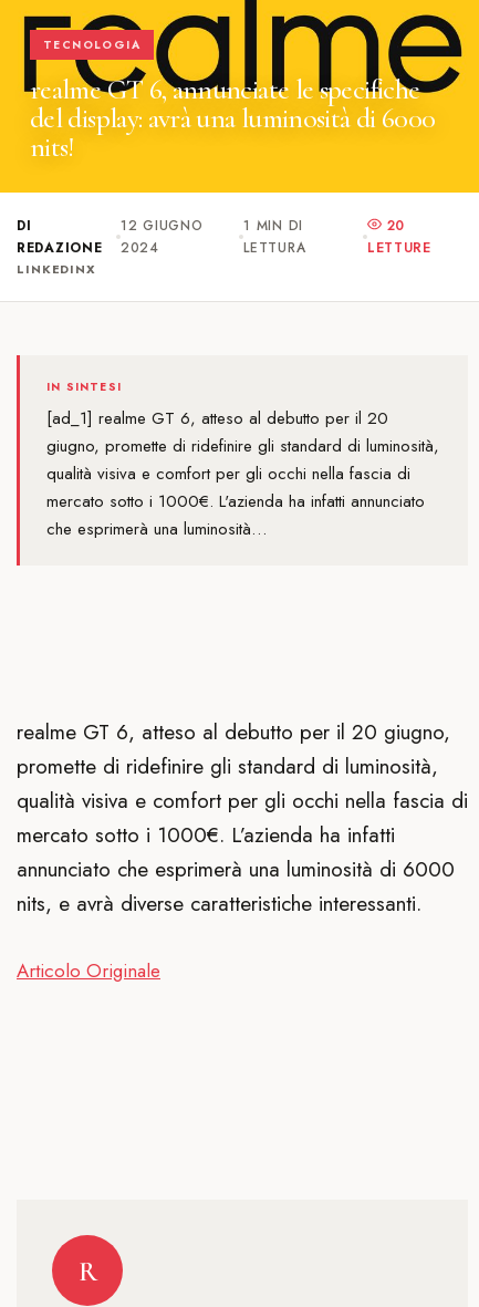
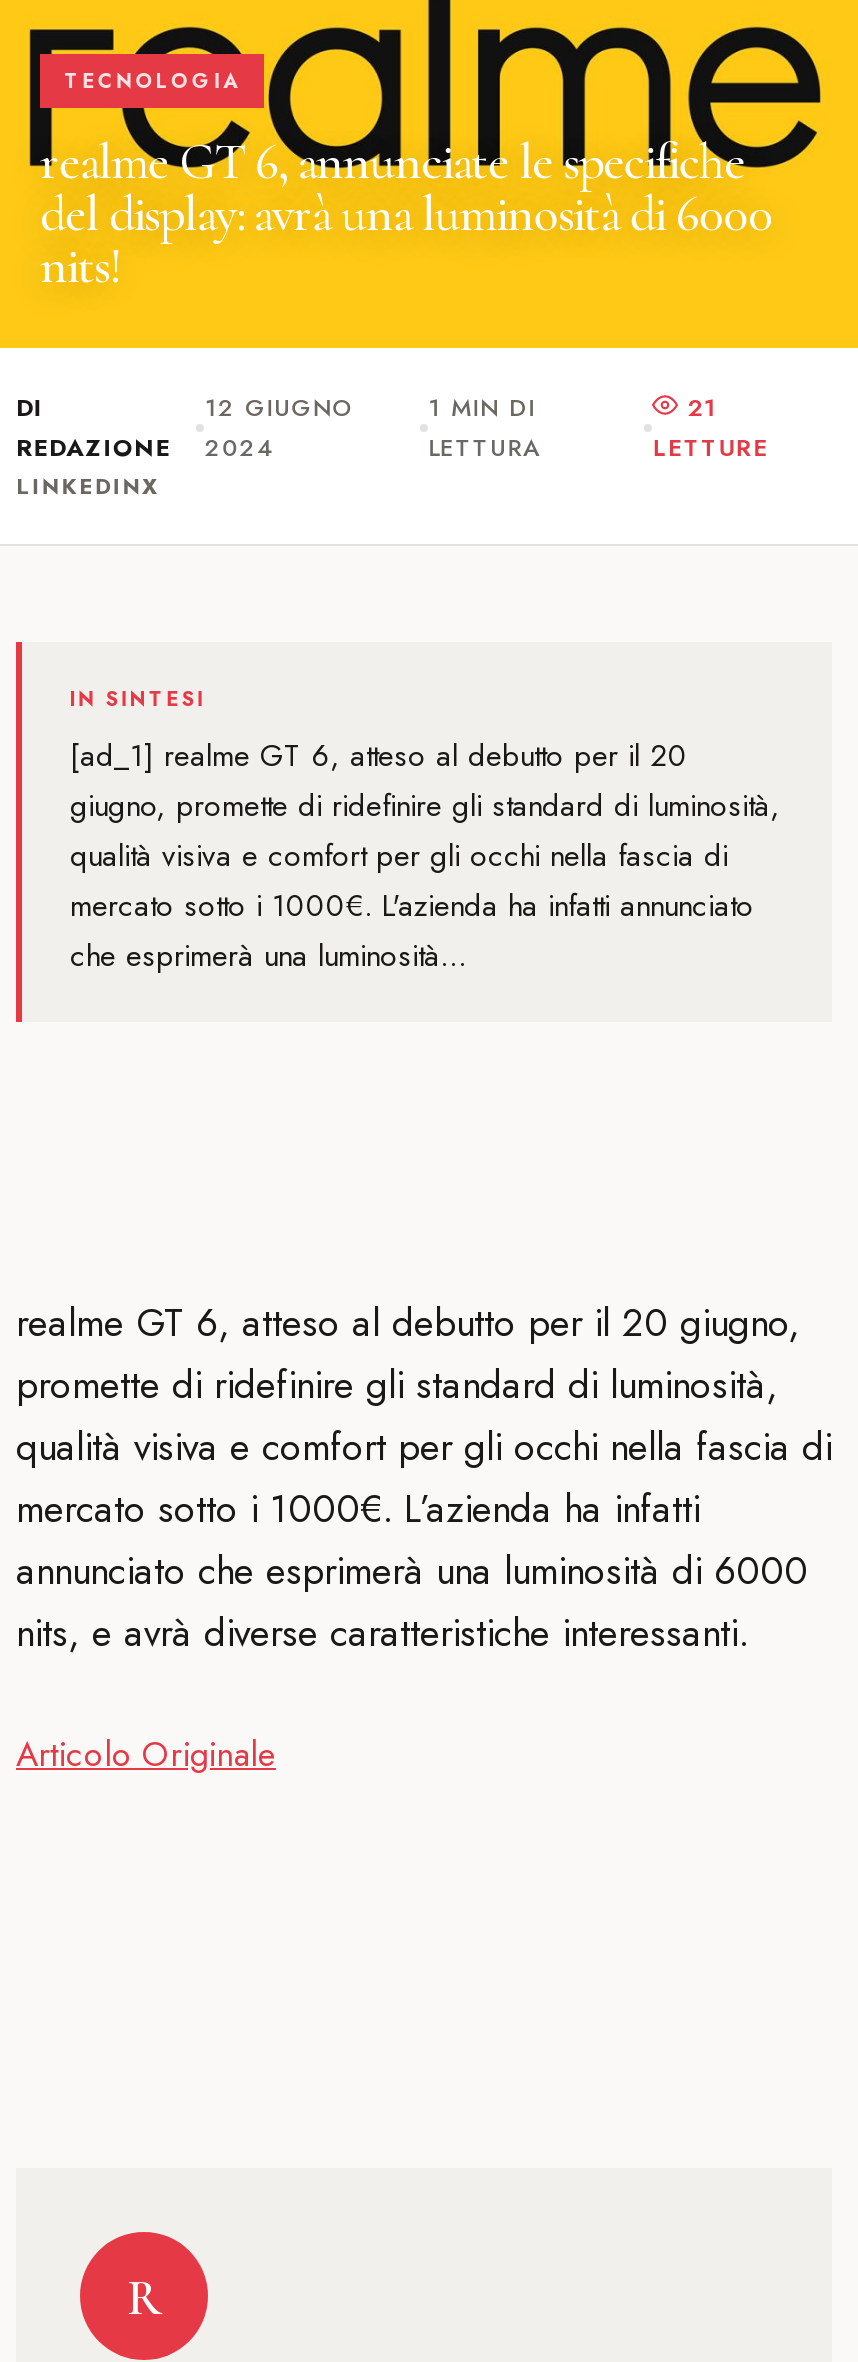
- 20
+ 21
